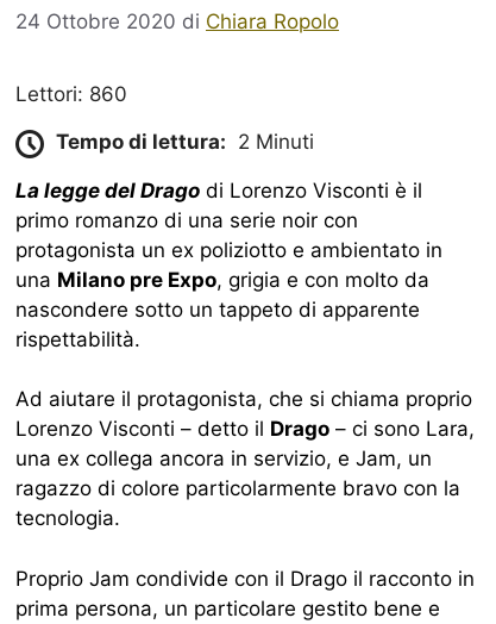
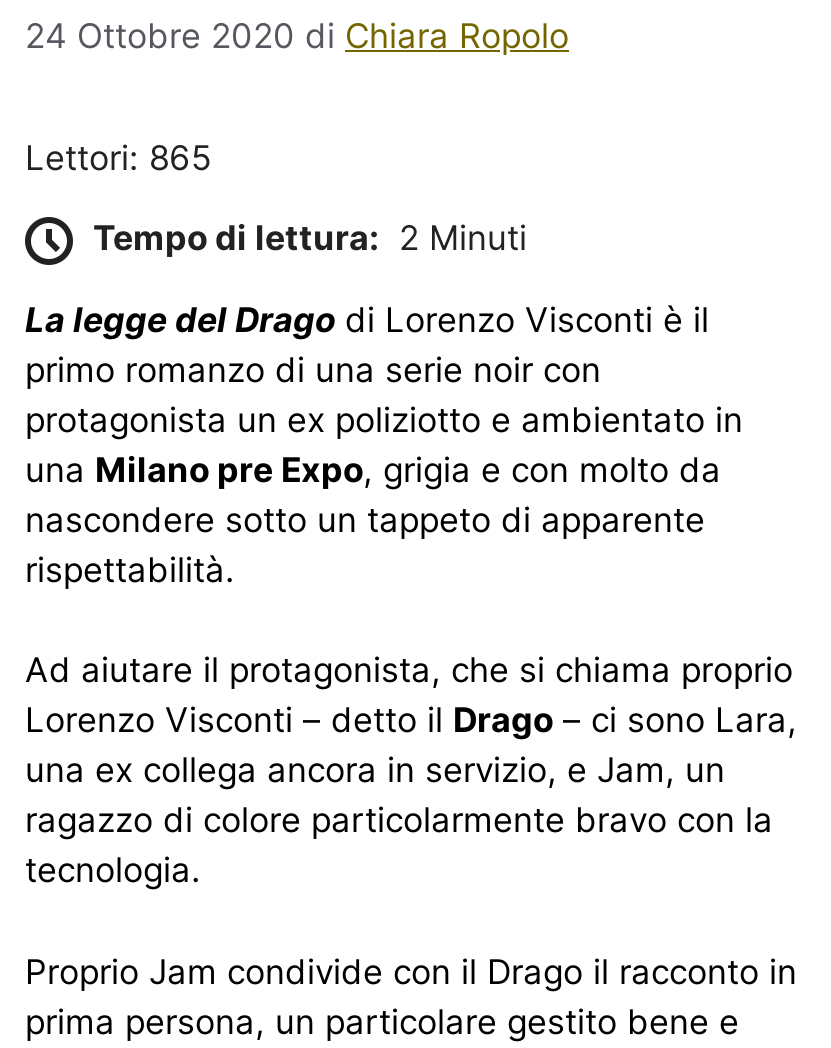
- Lettori: 860
+ Lettori: 865
